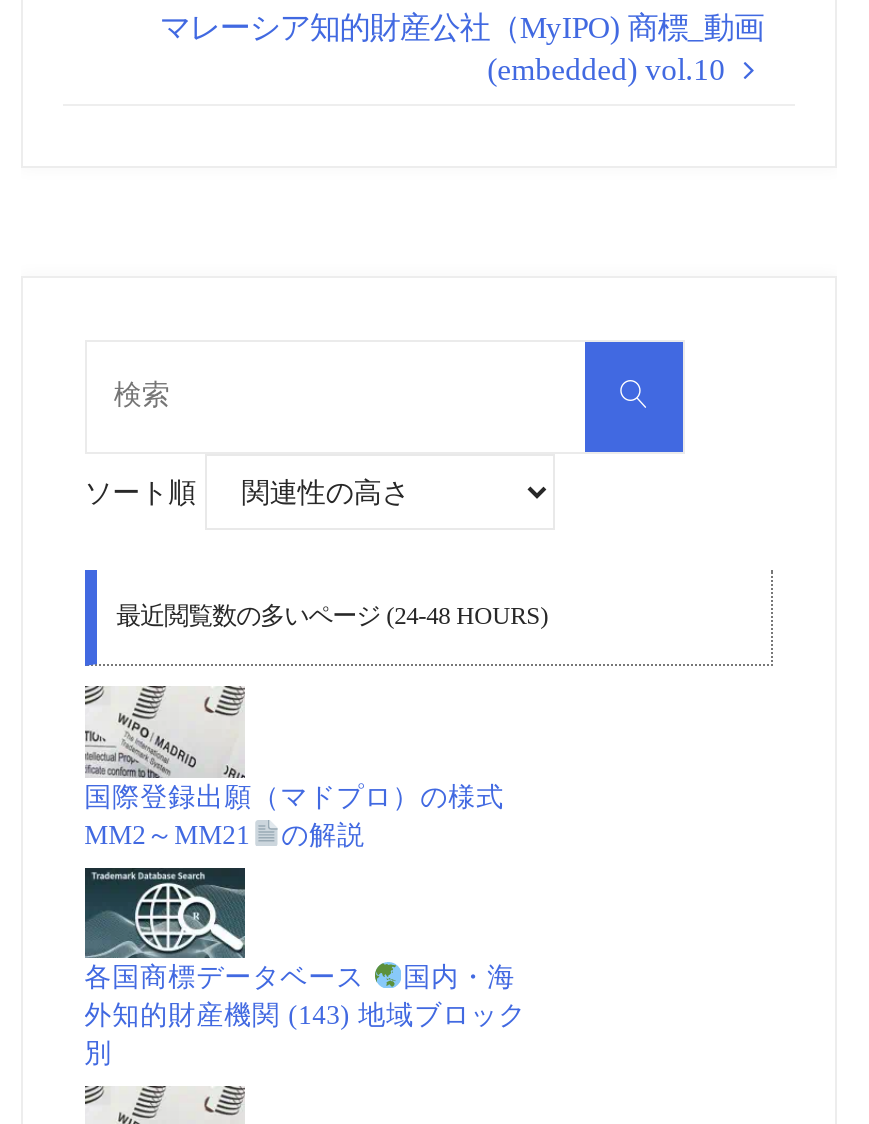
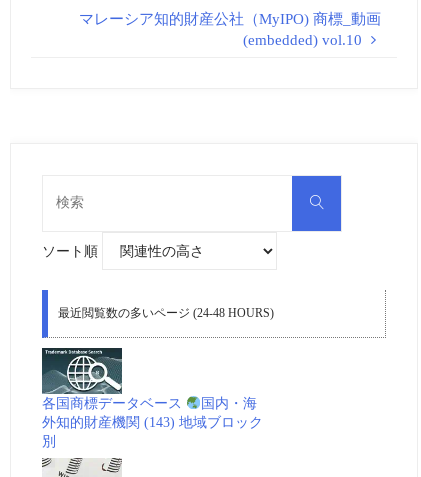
- [image]
- 国際登録出願（マドプロ）の様式
- MM2～MM21
- の解説
